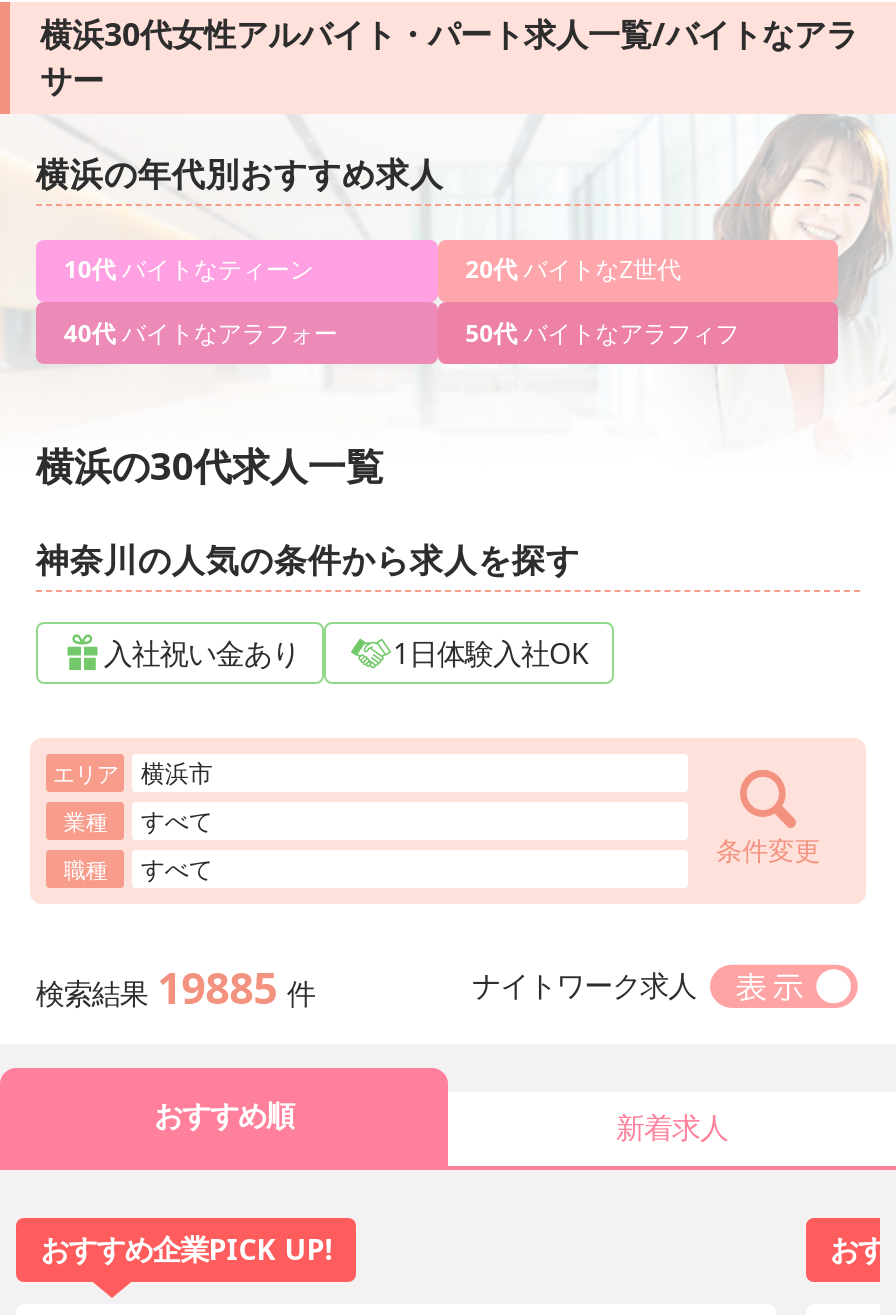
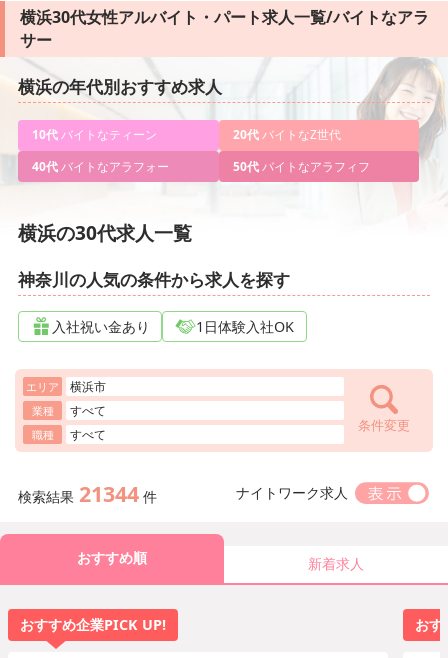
- 検索結果 19885 件
+ 検索結果 21344 件
